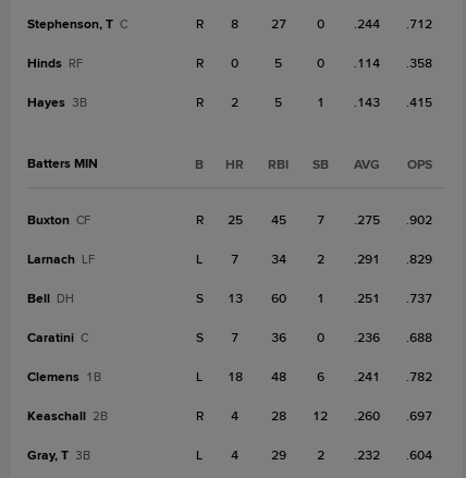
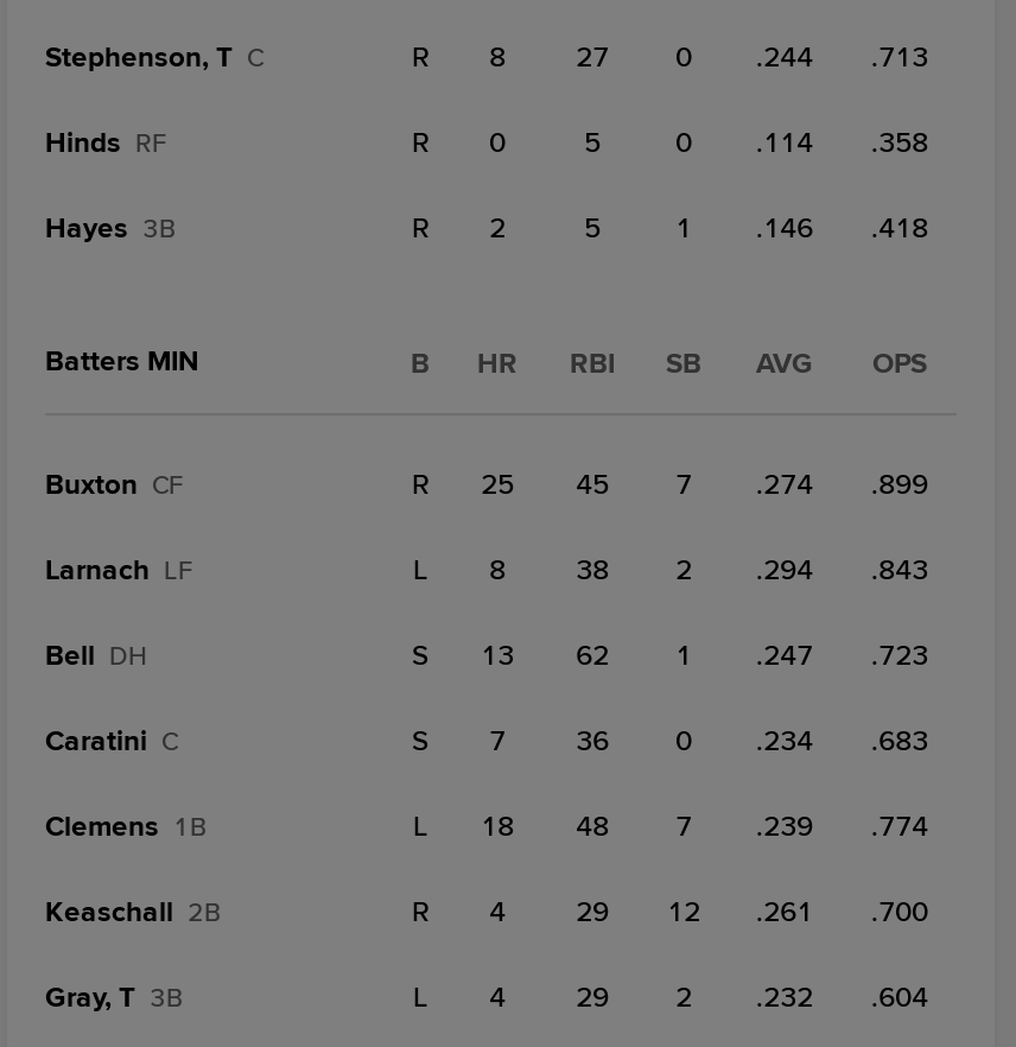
- R 8 27 0 .244 .712
+ R 8 27 0 .244 .713

- .143
+ .146

- .415
+ .418

- .275
+ .274

- .902
+ .899

- 7
+ 8

- 34
+ 38

- .291
+ .294

- .829
+ .843

- 60
+ 62

- .251
+ .247

- .737
+ .723

- .236
+ .234

- .688
+ .683

- 6
+ 7

- .241
+ .239

- .782
+ .774

- 28
+ 29

- .260
+ .261

- .697
+ .700
